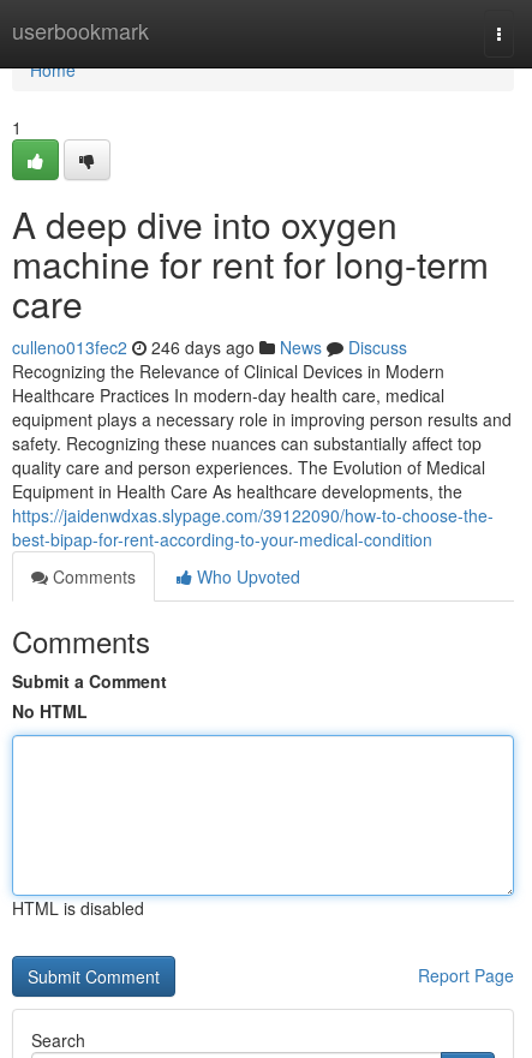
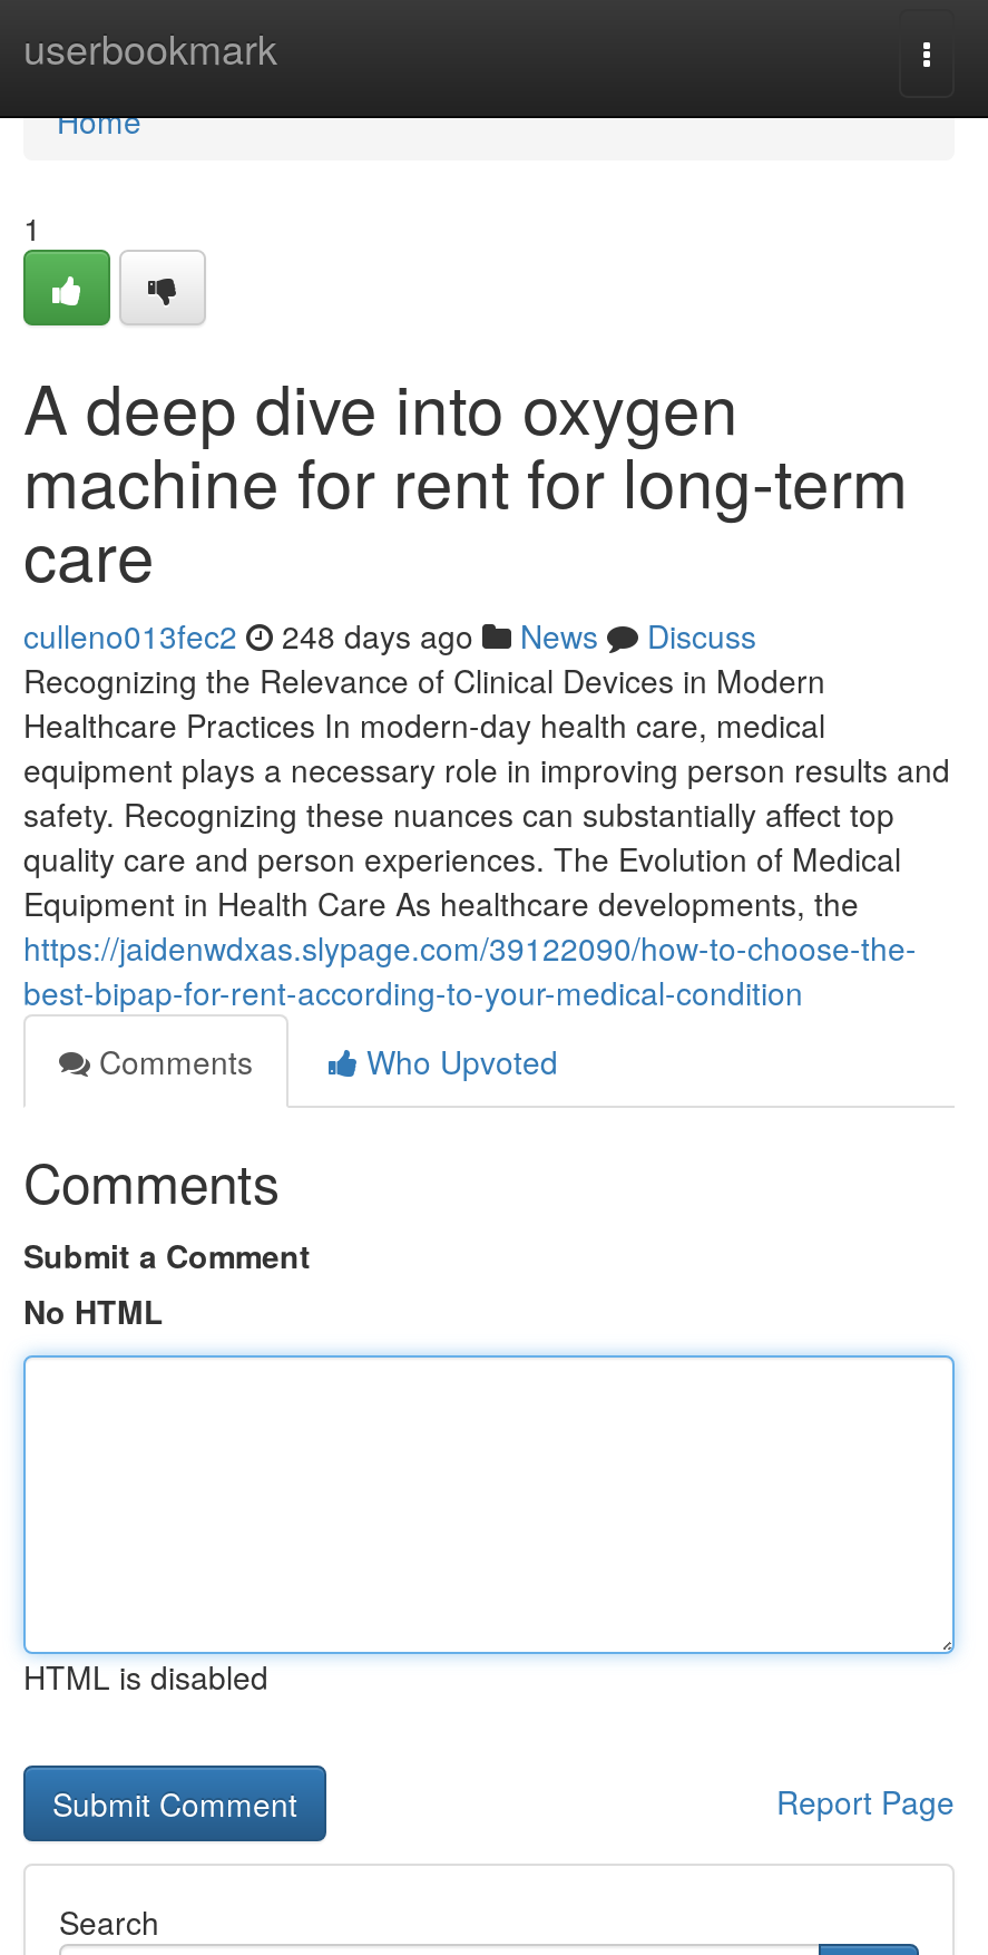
- culleno013fec2 246 days ago News Discuss
+ culleno013fec2 248 days ago News Discuss
